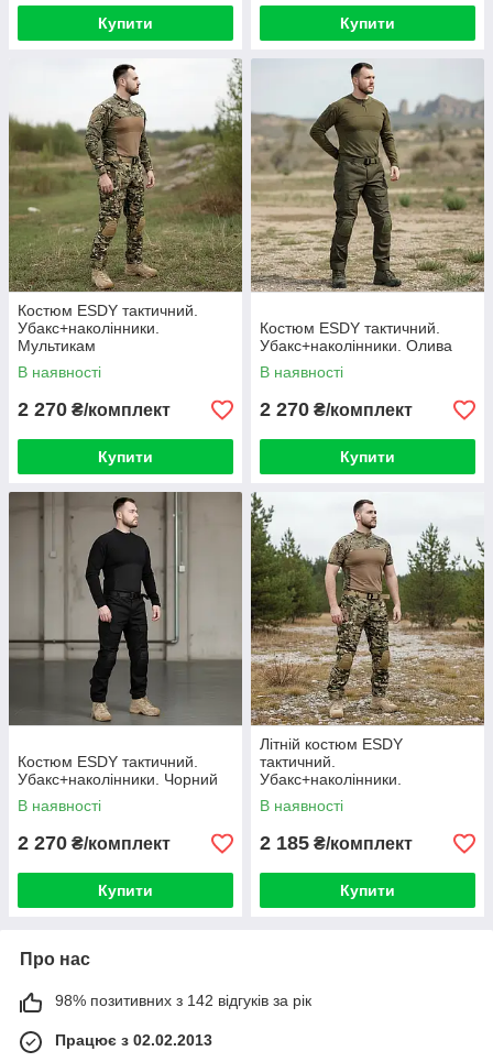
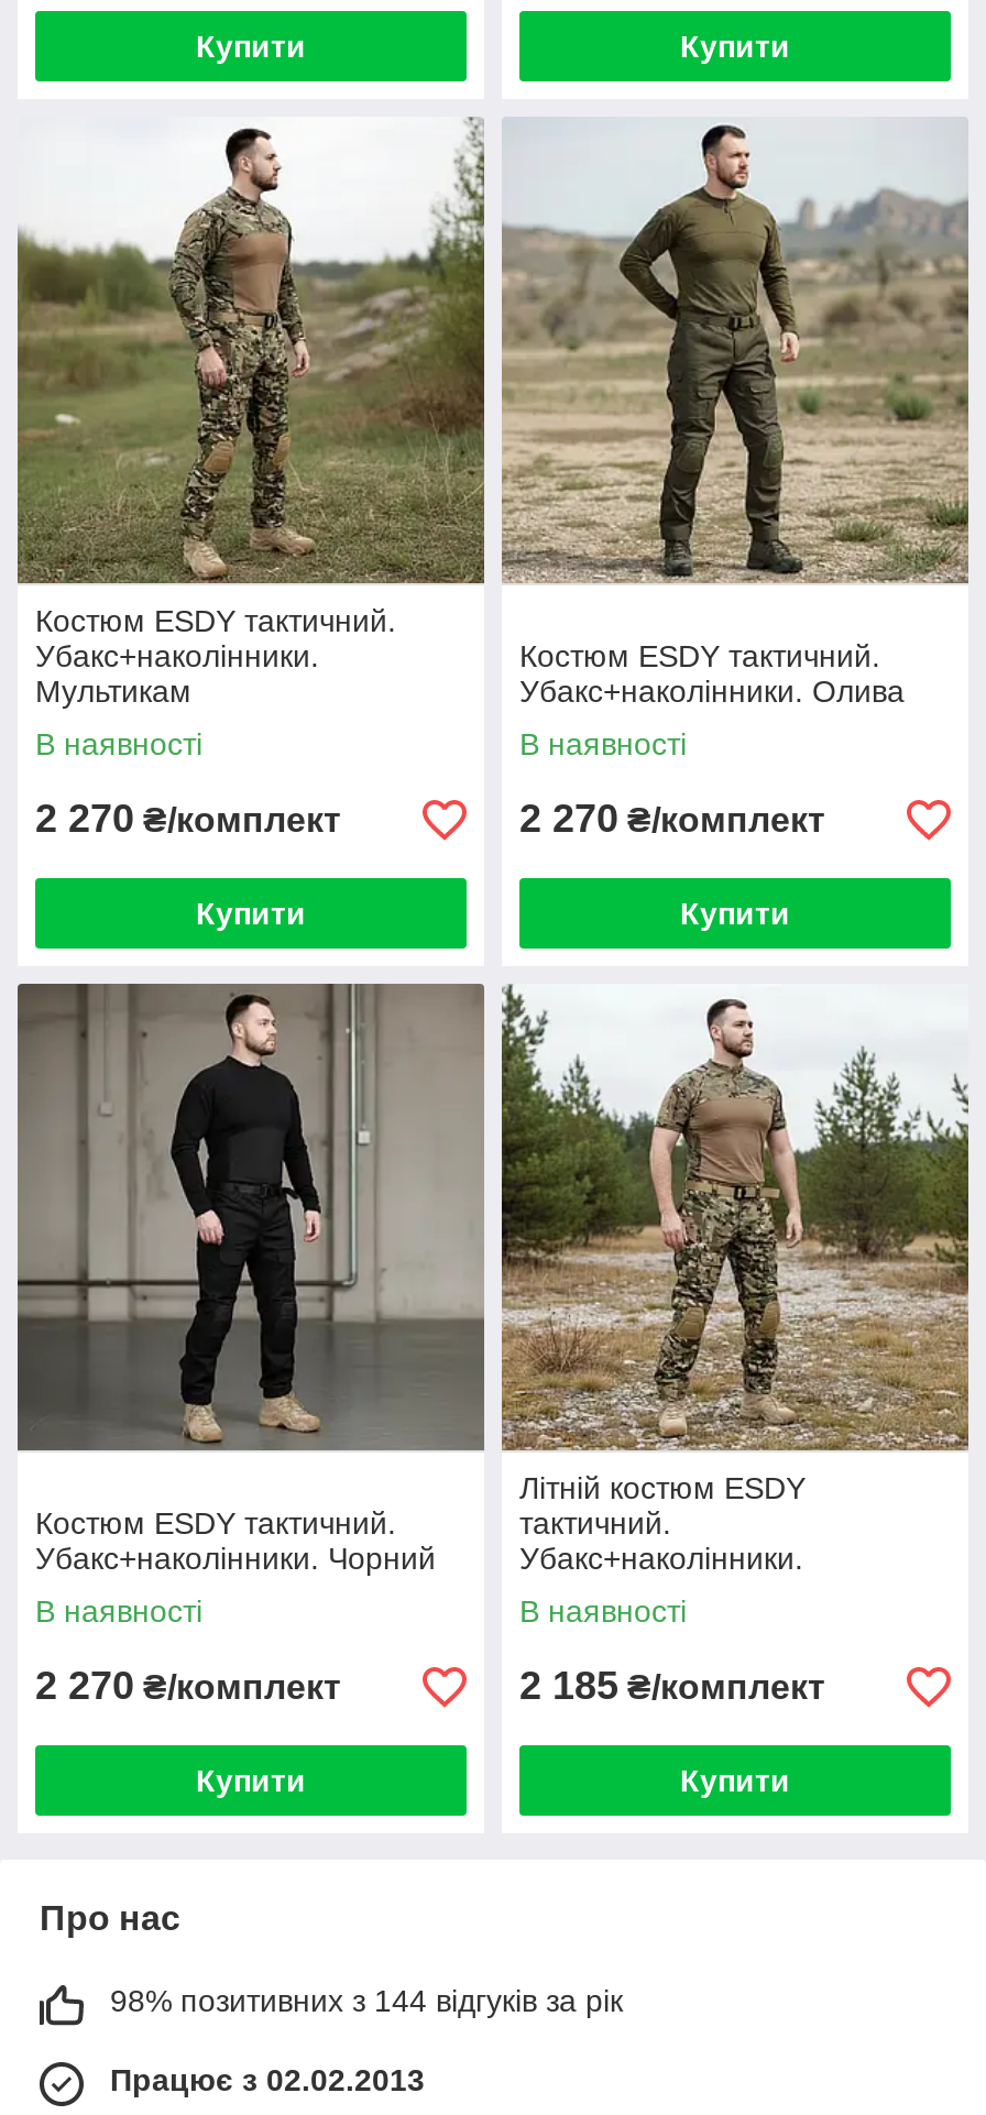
- 98% позитивних з 142 відгуків за рік
+ 98% позитивних з 144 відгуків за рік
